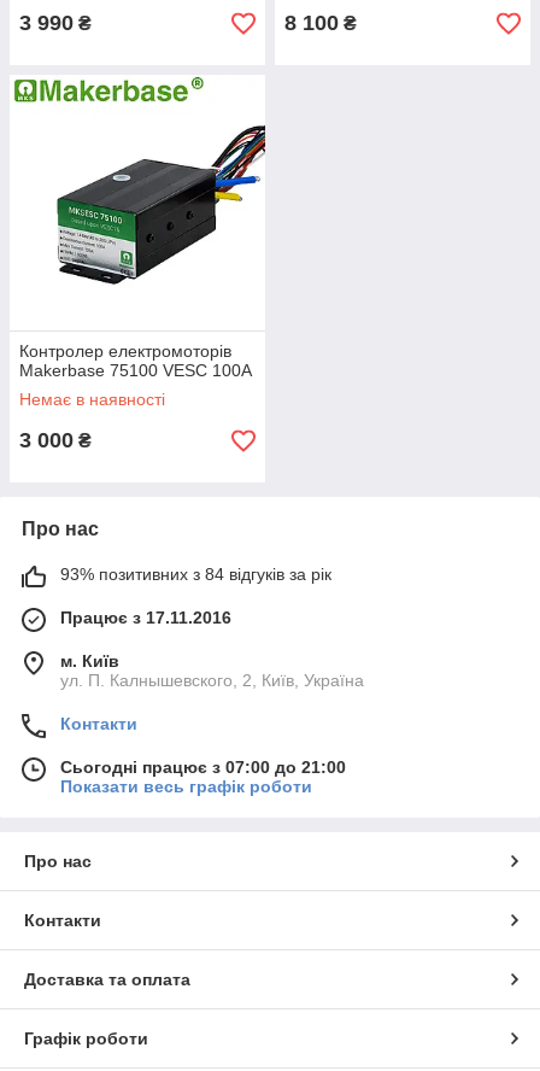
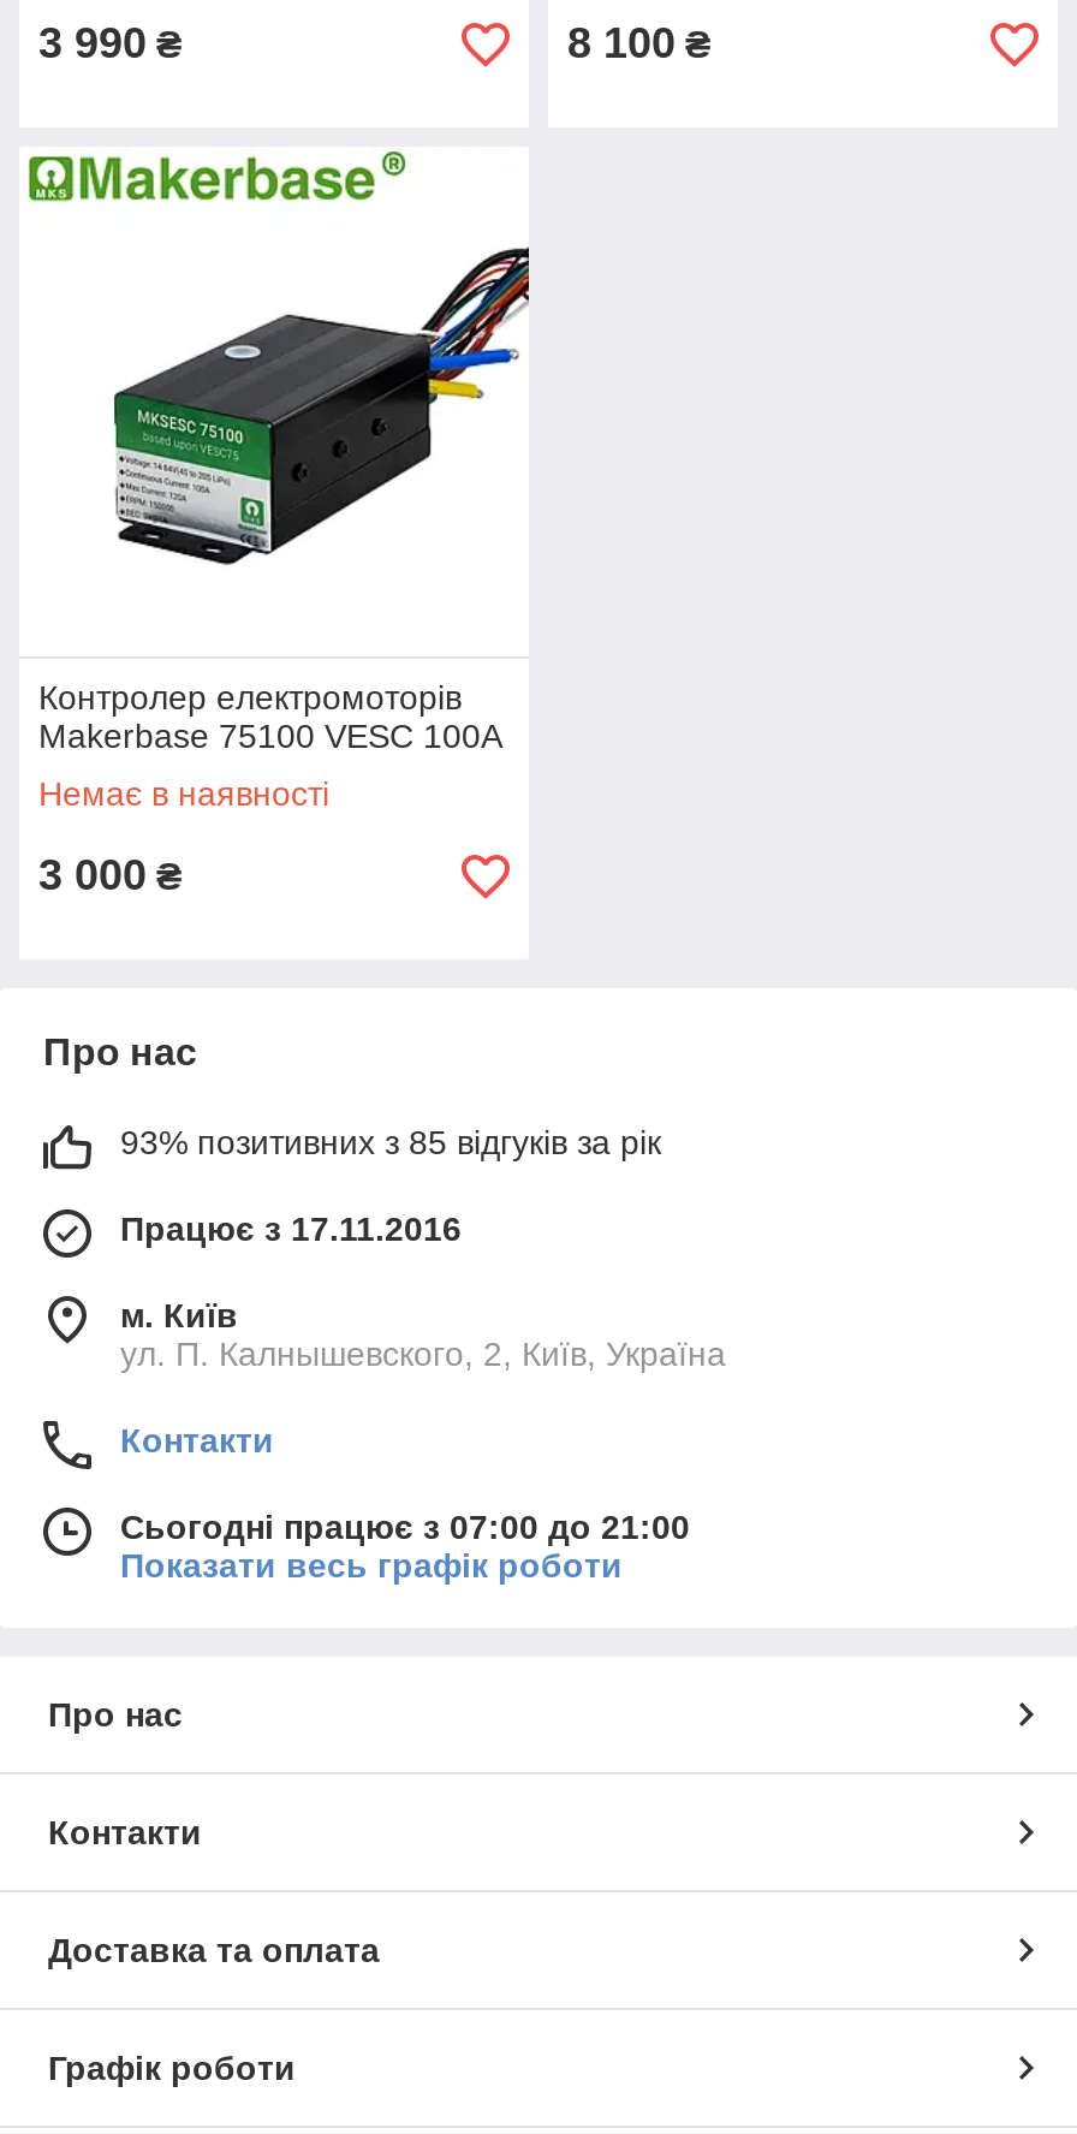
- 93% позитивних з 84 відгуків за рік
+ 93% позитивних з 85 відгуків за рік
